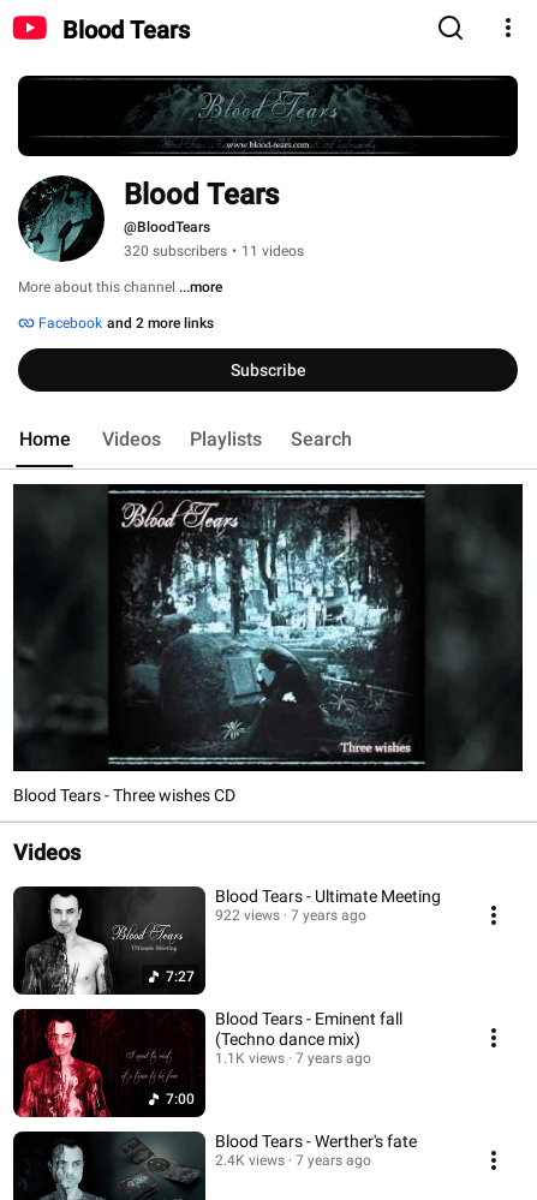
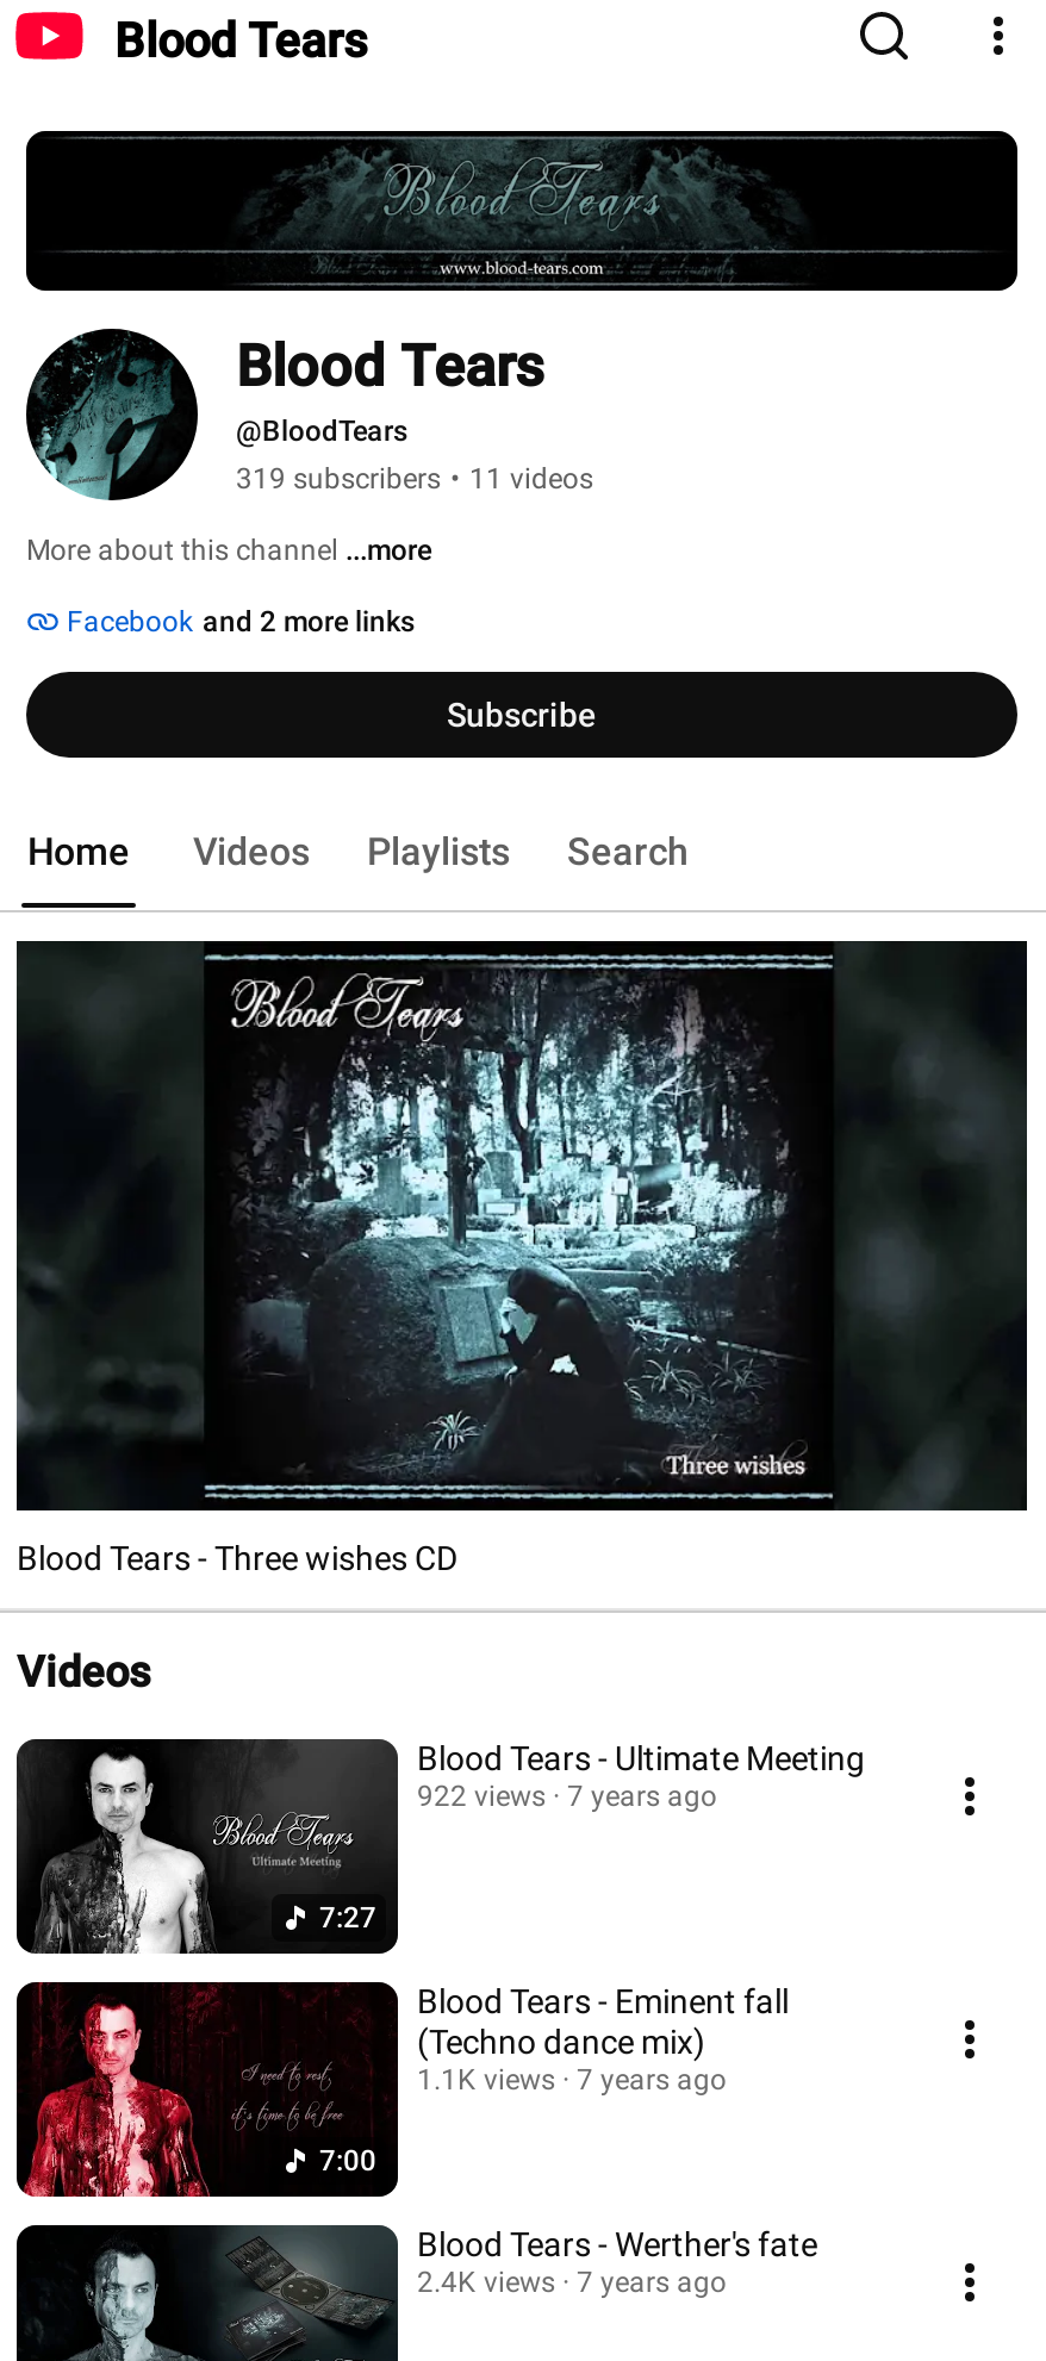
- 320 subscribers • 11 videos
+ 319 subscribers • 11 videos
